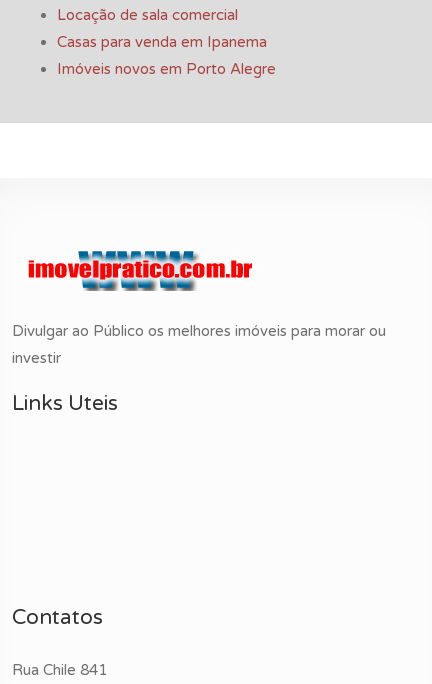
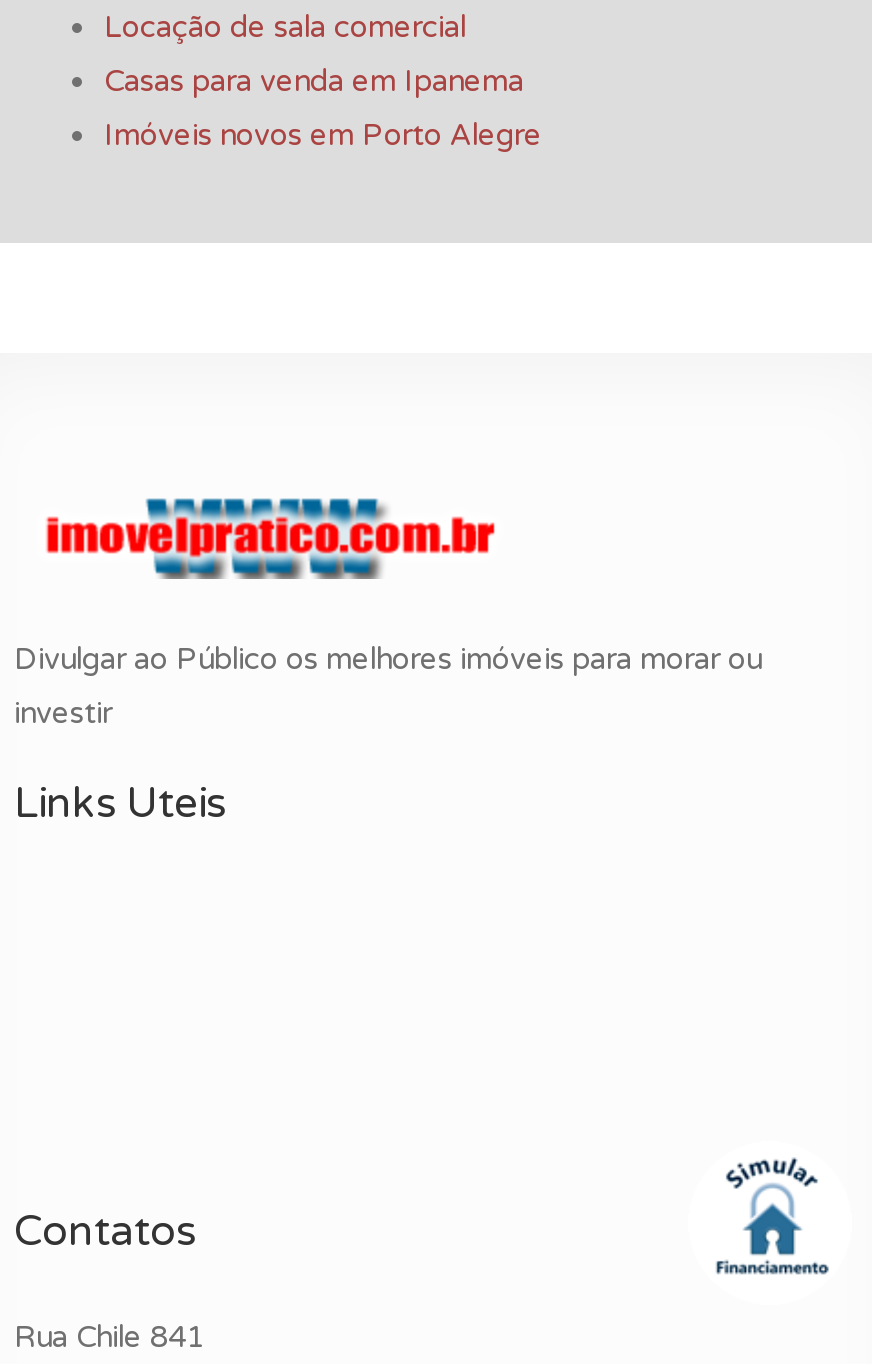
+ [image]
